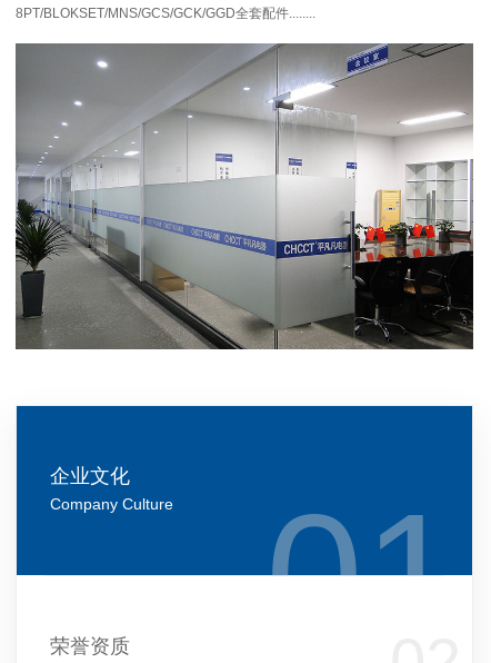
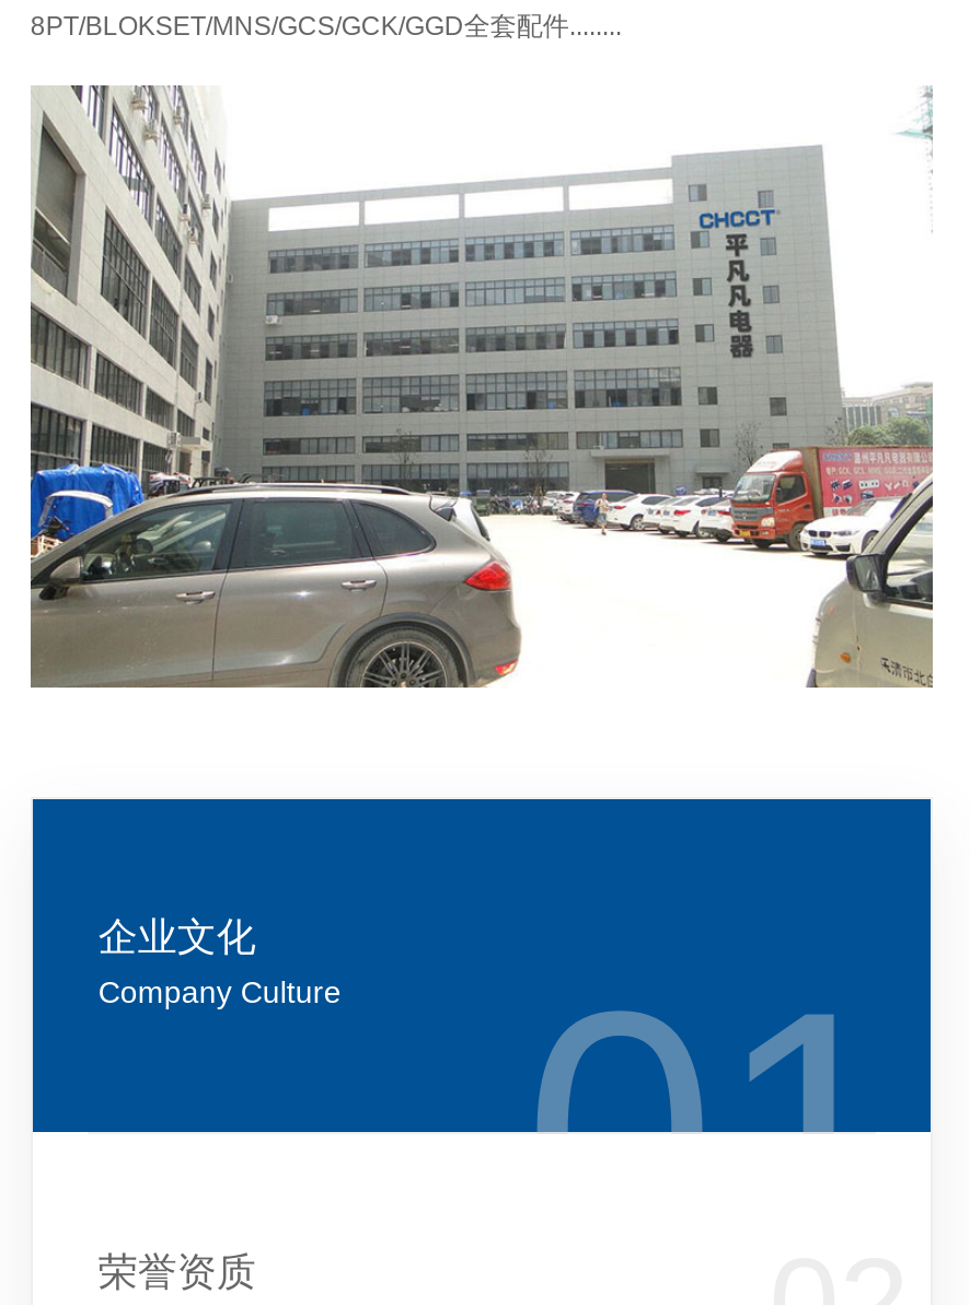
- [image]
+ [image]
